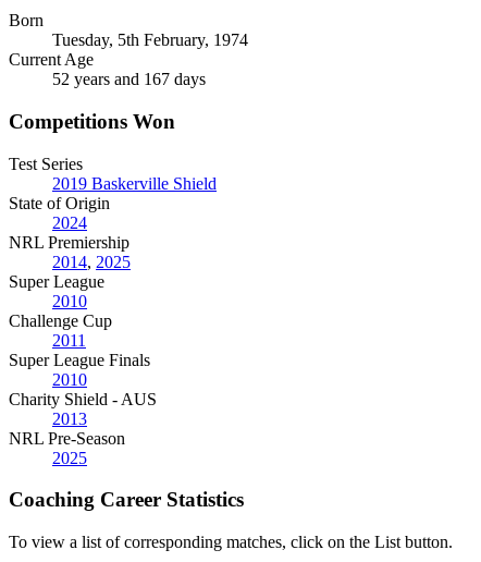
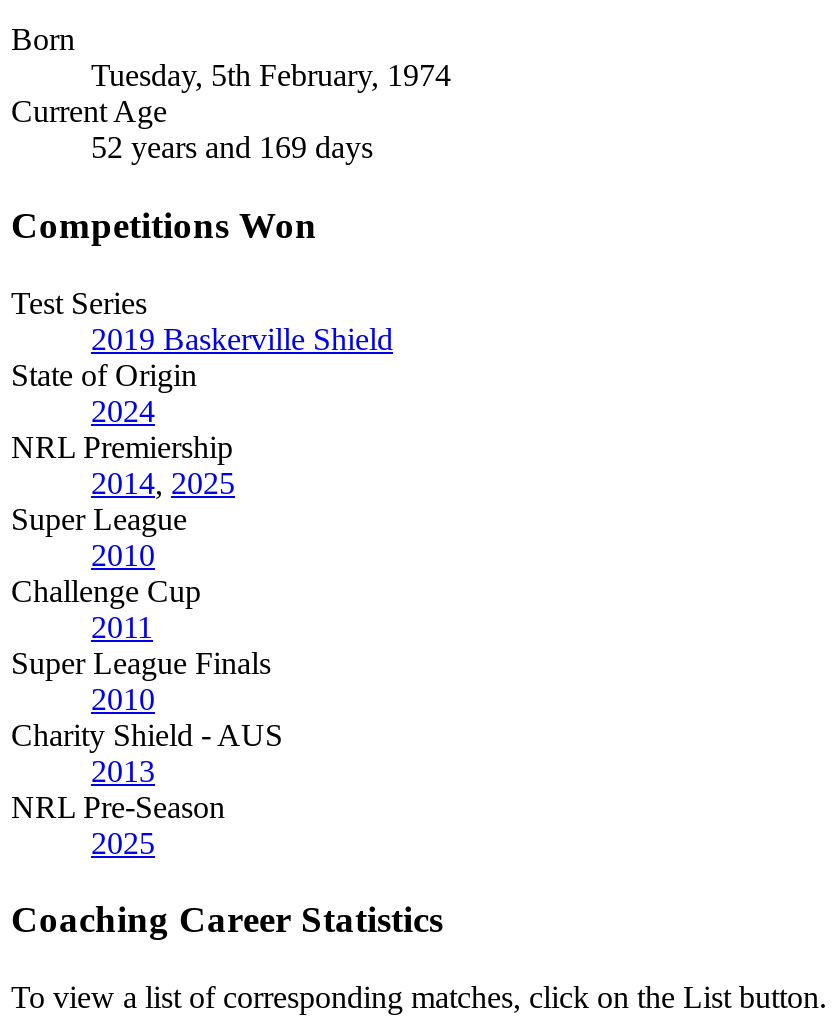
- 52 years and 167 days
+ 52 years and 169 days
